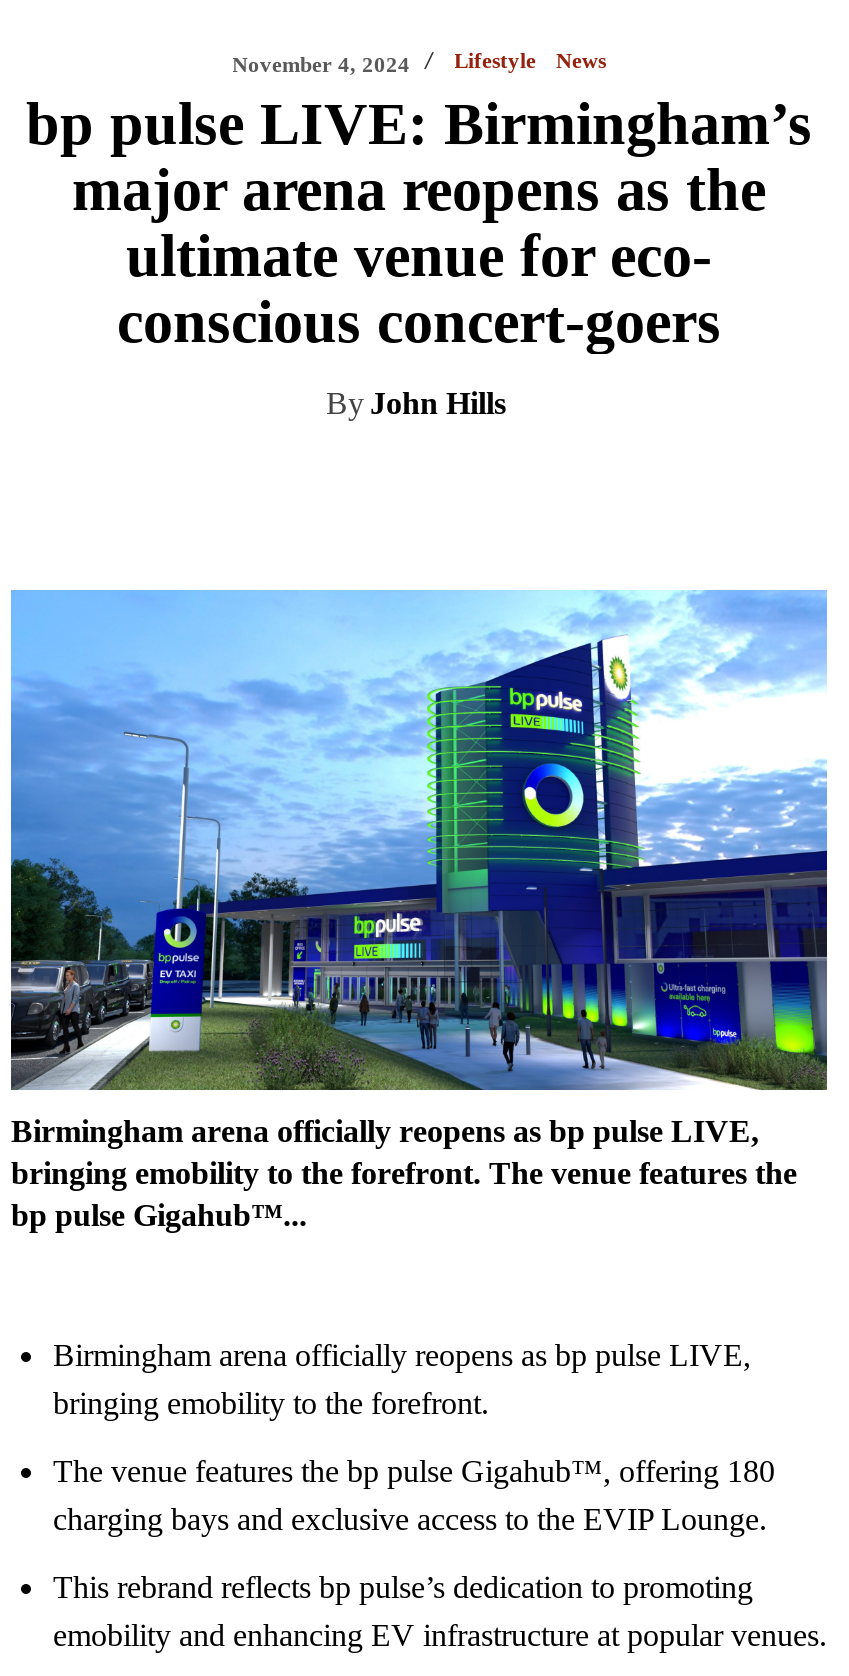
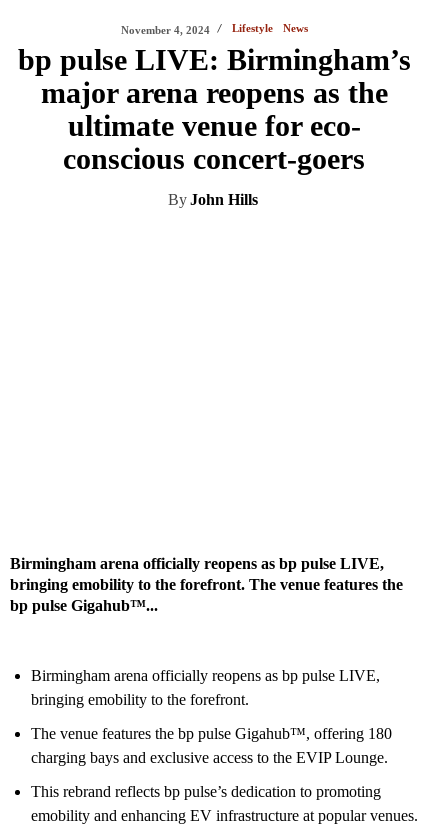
- [image]
